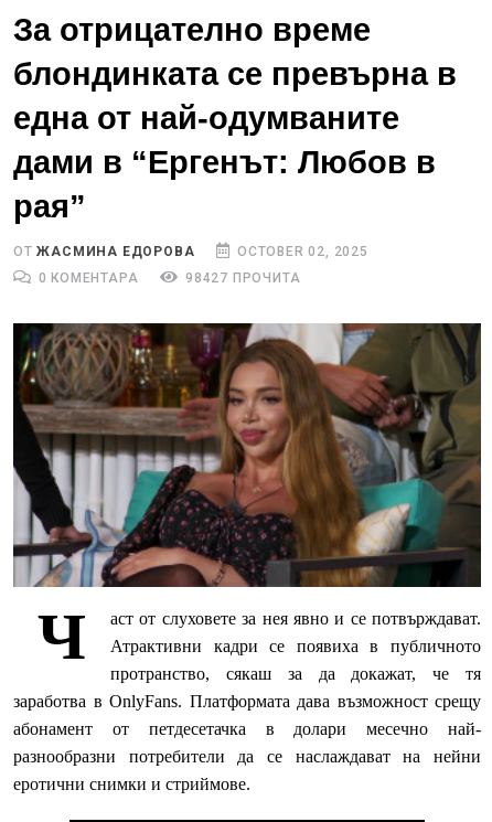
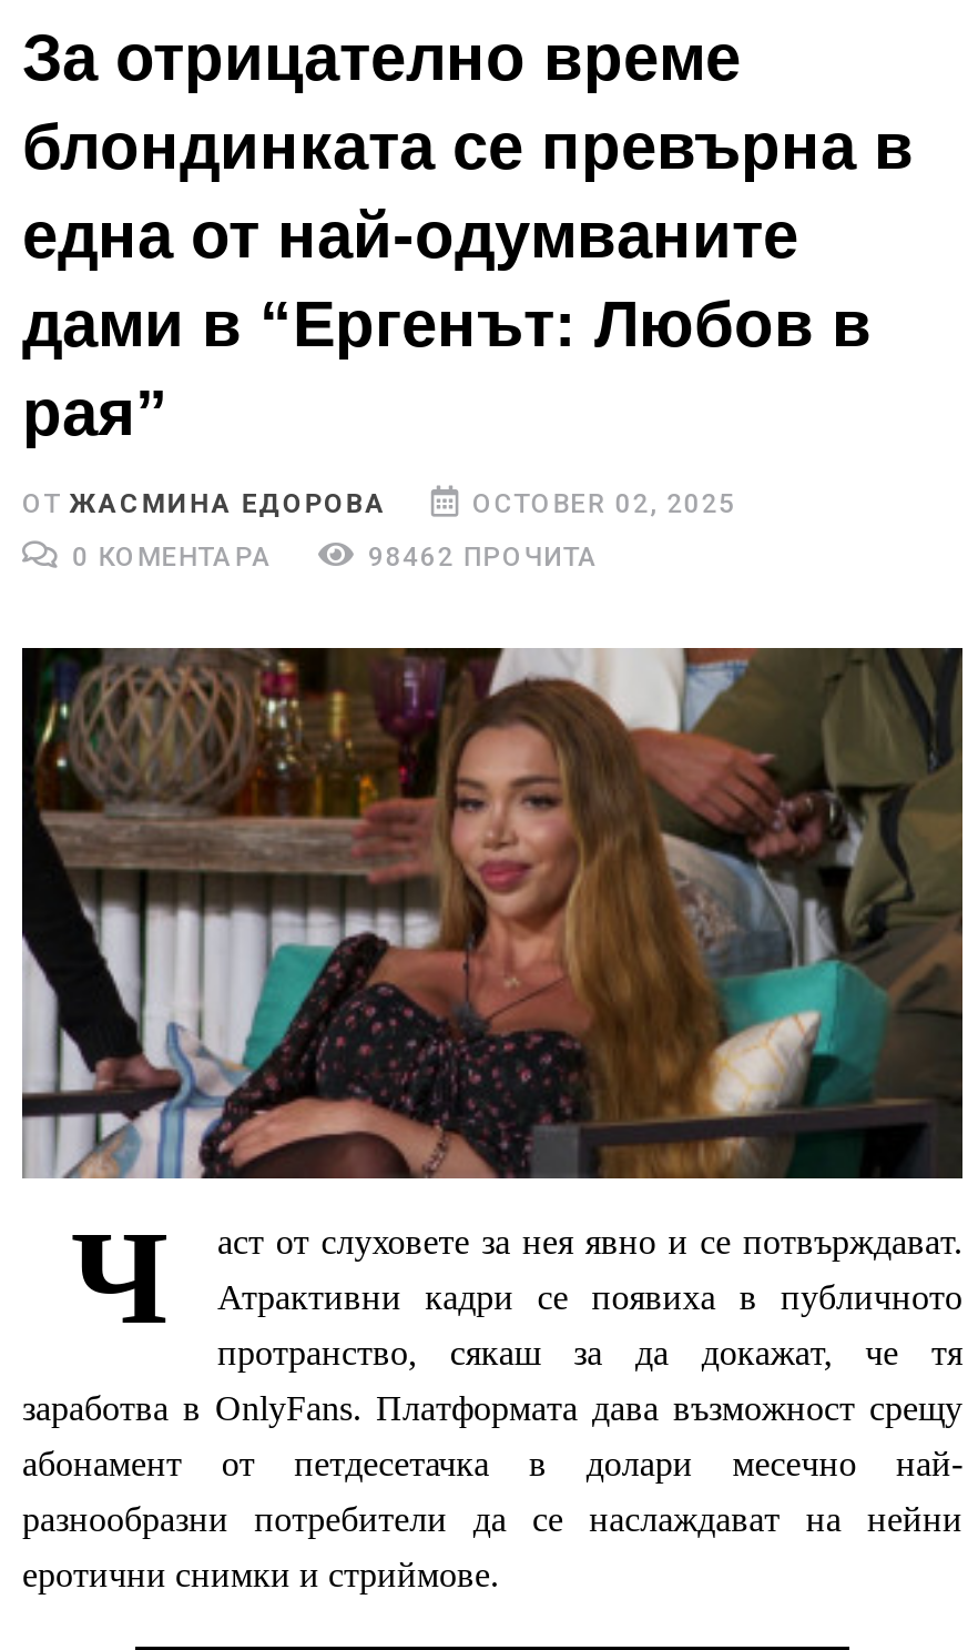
- 98427 ПРОЧИТА
+ 98462 ПРОЧИТА
